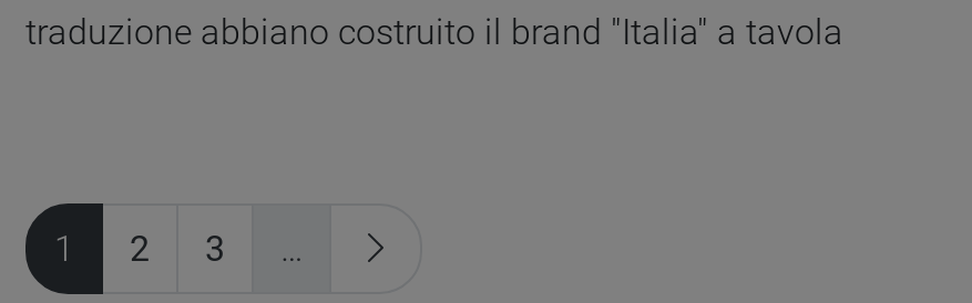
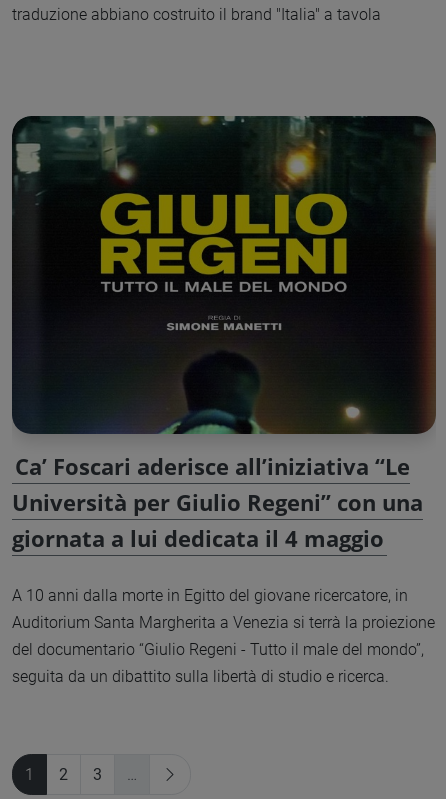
+ [image]
+ Ca’ Foscari aderisce all’iniziativa “Le
+ Università per Giulio Regeni” con una
+ giornata a lui dedicata il 4 maggio
+ A 10 anni dalla morte in Egitto del giovane ricercatore, in
+ Auditorium Santa Margherita a Venezia si terrà la proiezione
+ del documentario “Giulio Regeni - Tutto il male del mondo”,
+ seguita da un dibattito sulla libertà di studio e ricerca.
